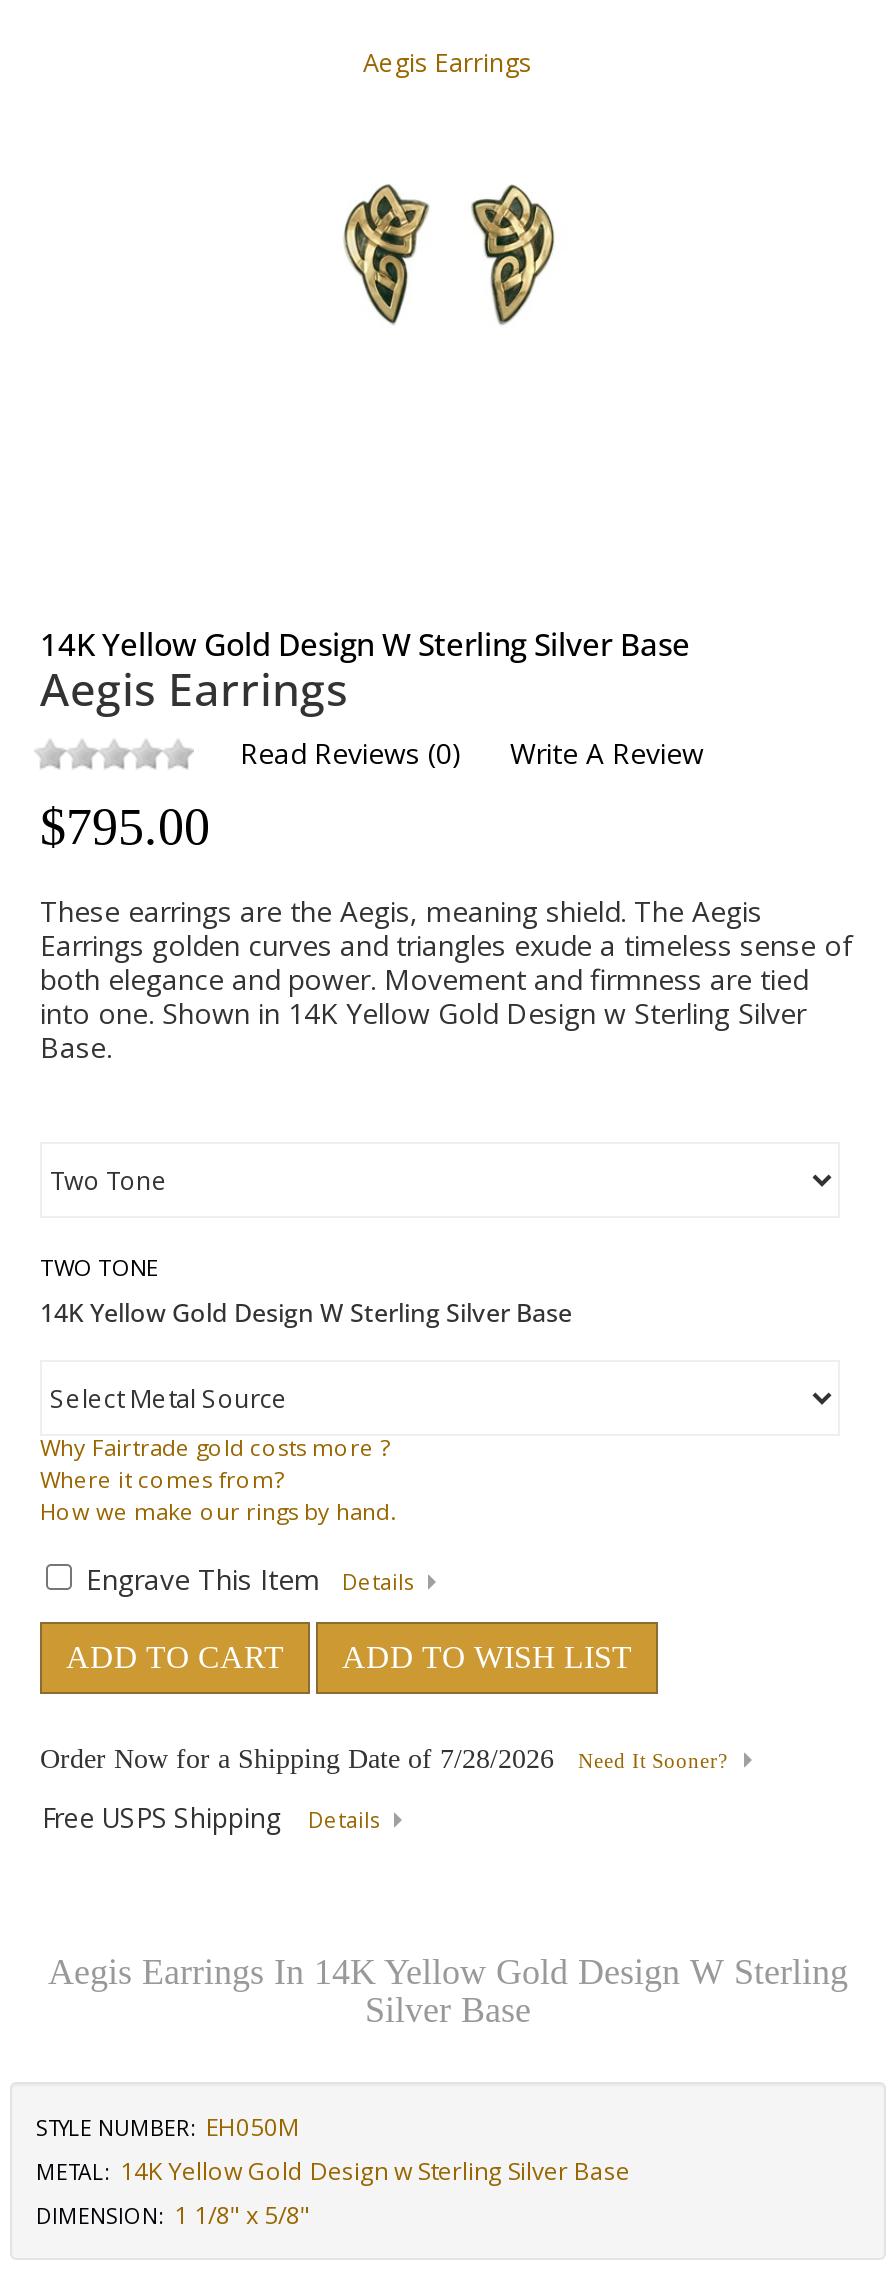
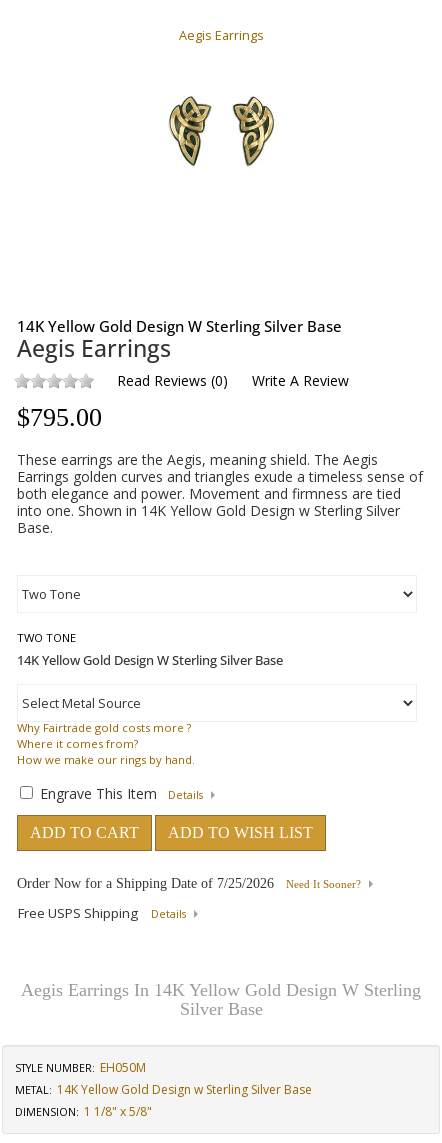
- Order Now for a Shipping Date of 7/28/2026
+ Order Now for a Shipping Date of 7/25/2026
